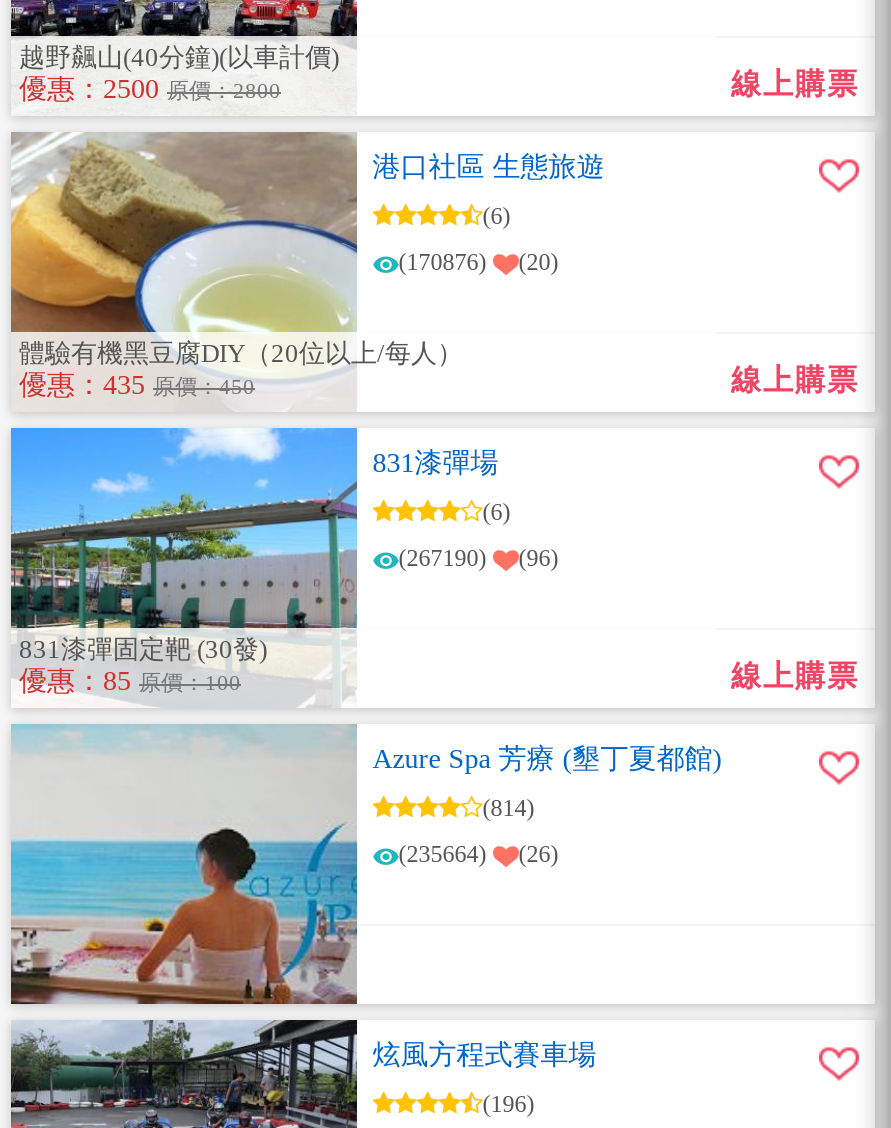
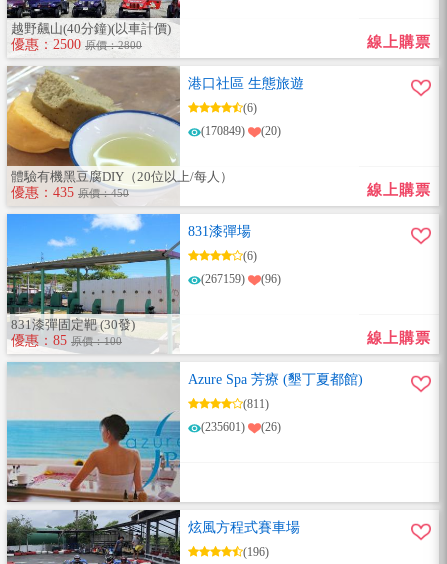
- (170876) (20)
+ (170849) (20)

- (267190) (96)
+ (267159) (96)

- (814)
+ (811)

- (235664) (26)
+ (235601) (26)
